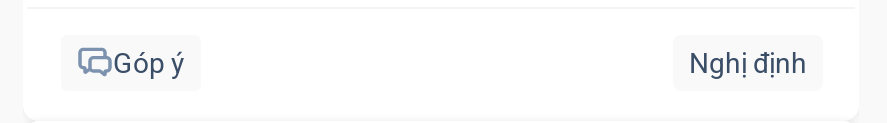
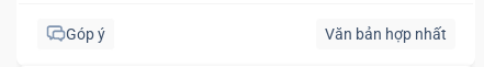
- Nghị định
+ Văn bản hợp nhất
